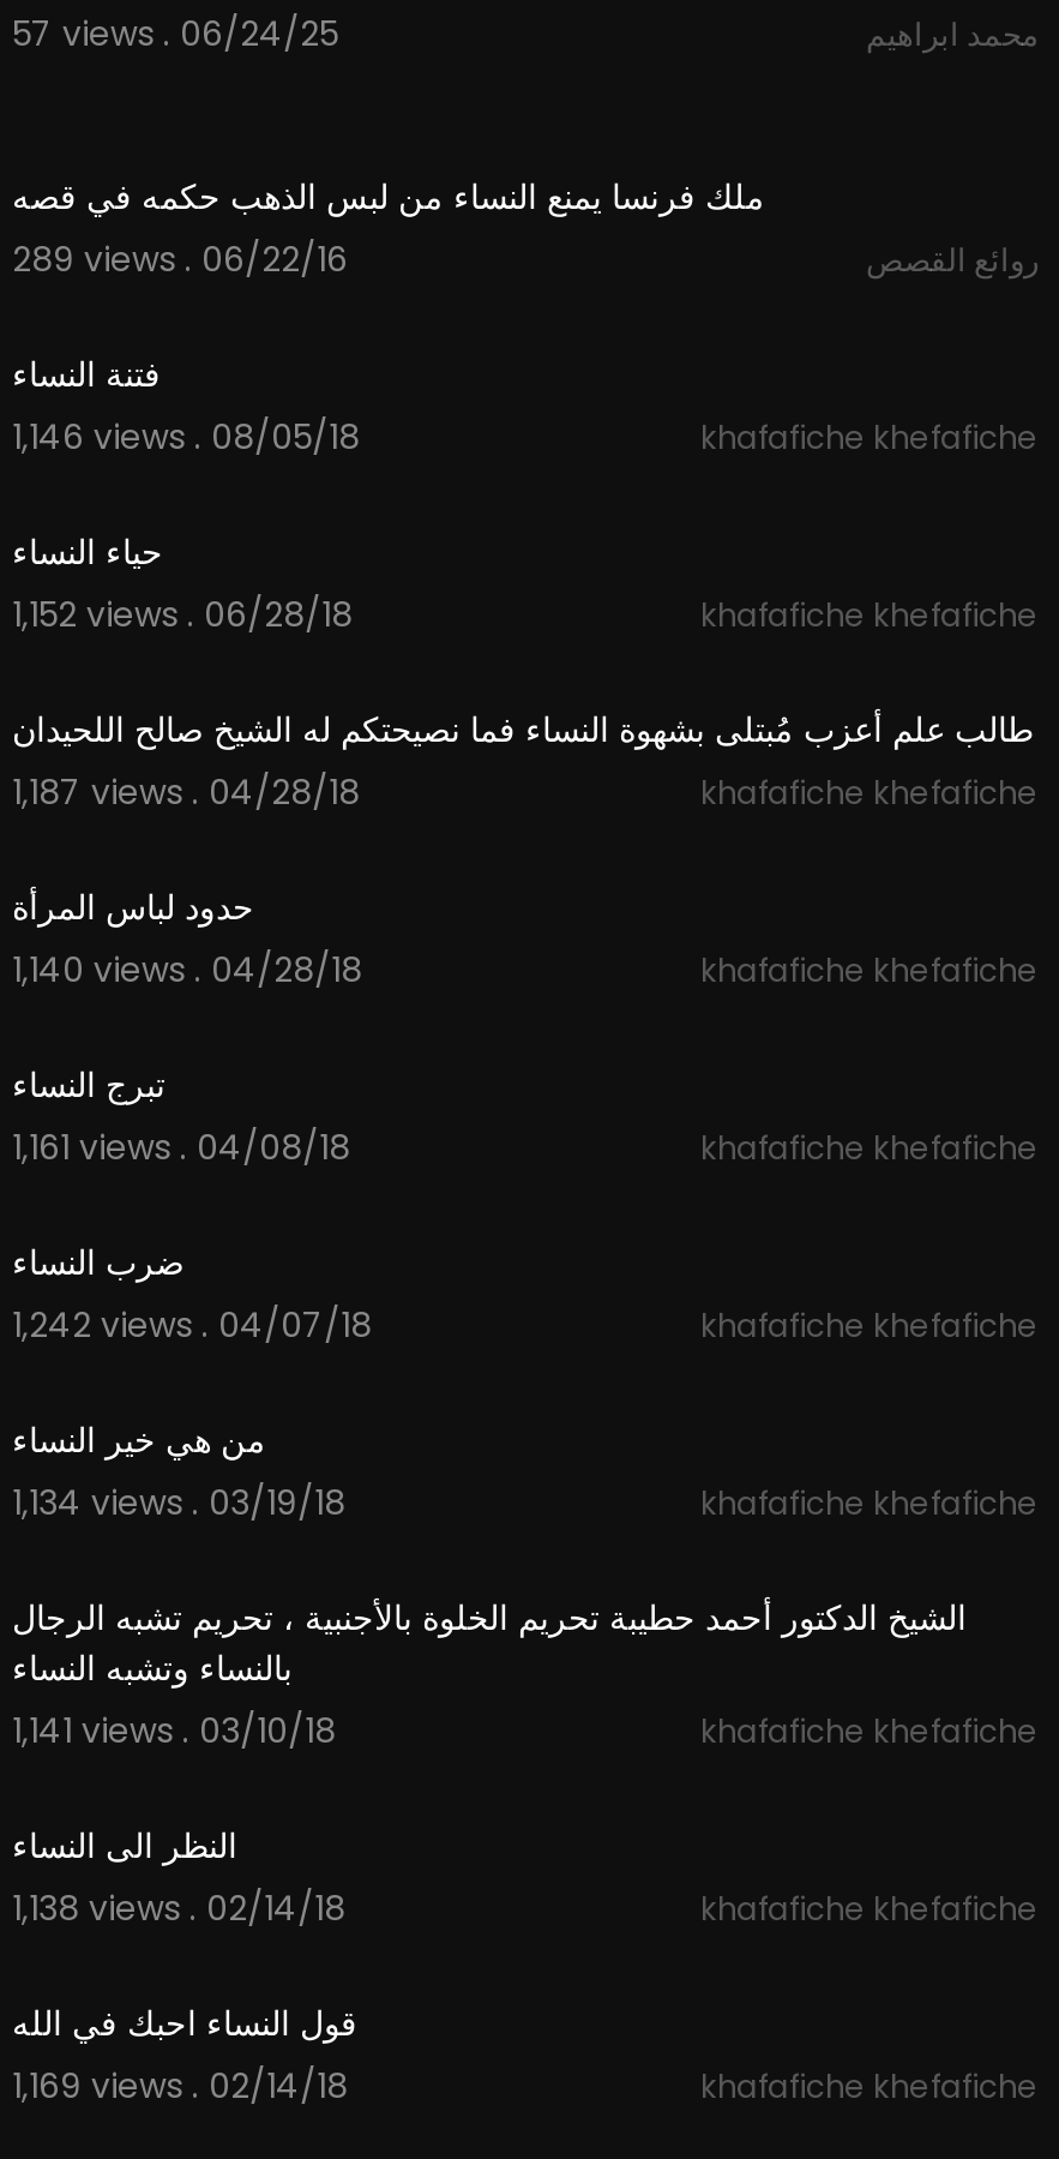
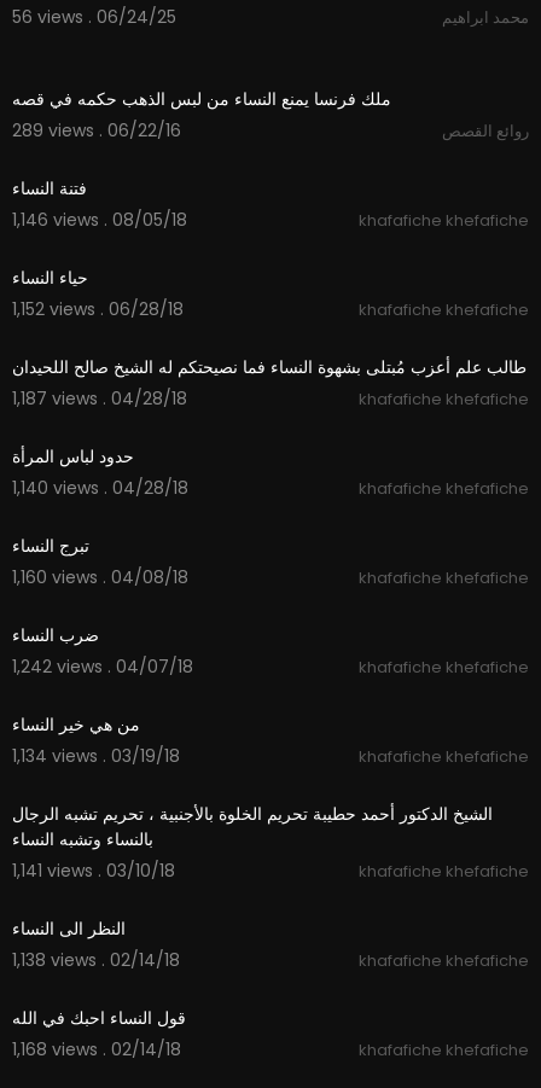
- 57 views . 06/24/25
+ 56 views . 06/24/25

- 1,161 views . 04/08/18
+ 1,160 views . 04/08/18

- 1,169 views . 02/14/18
+ 1,168 views . 02/14/18
